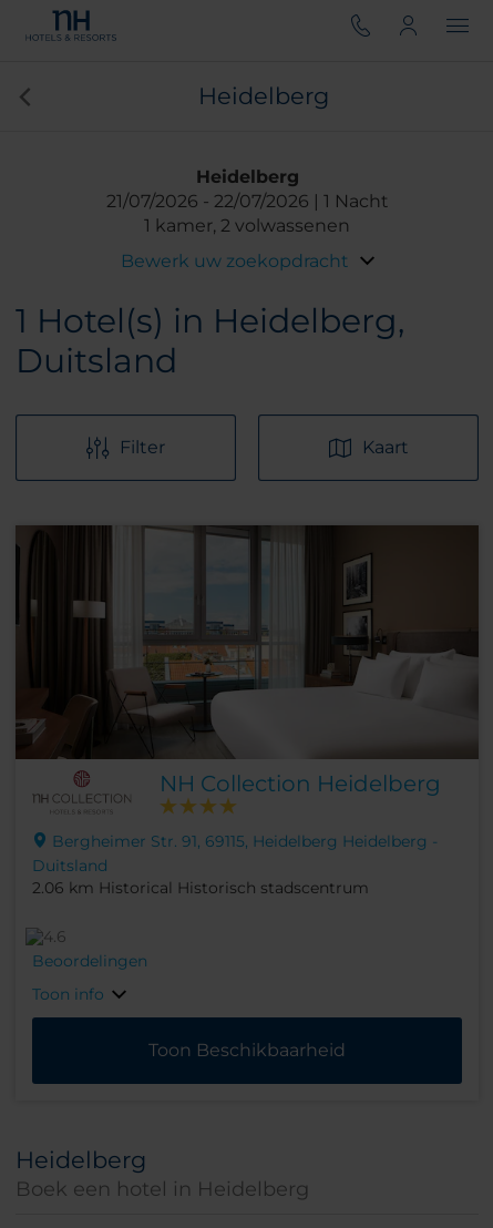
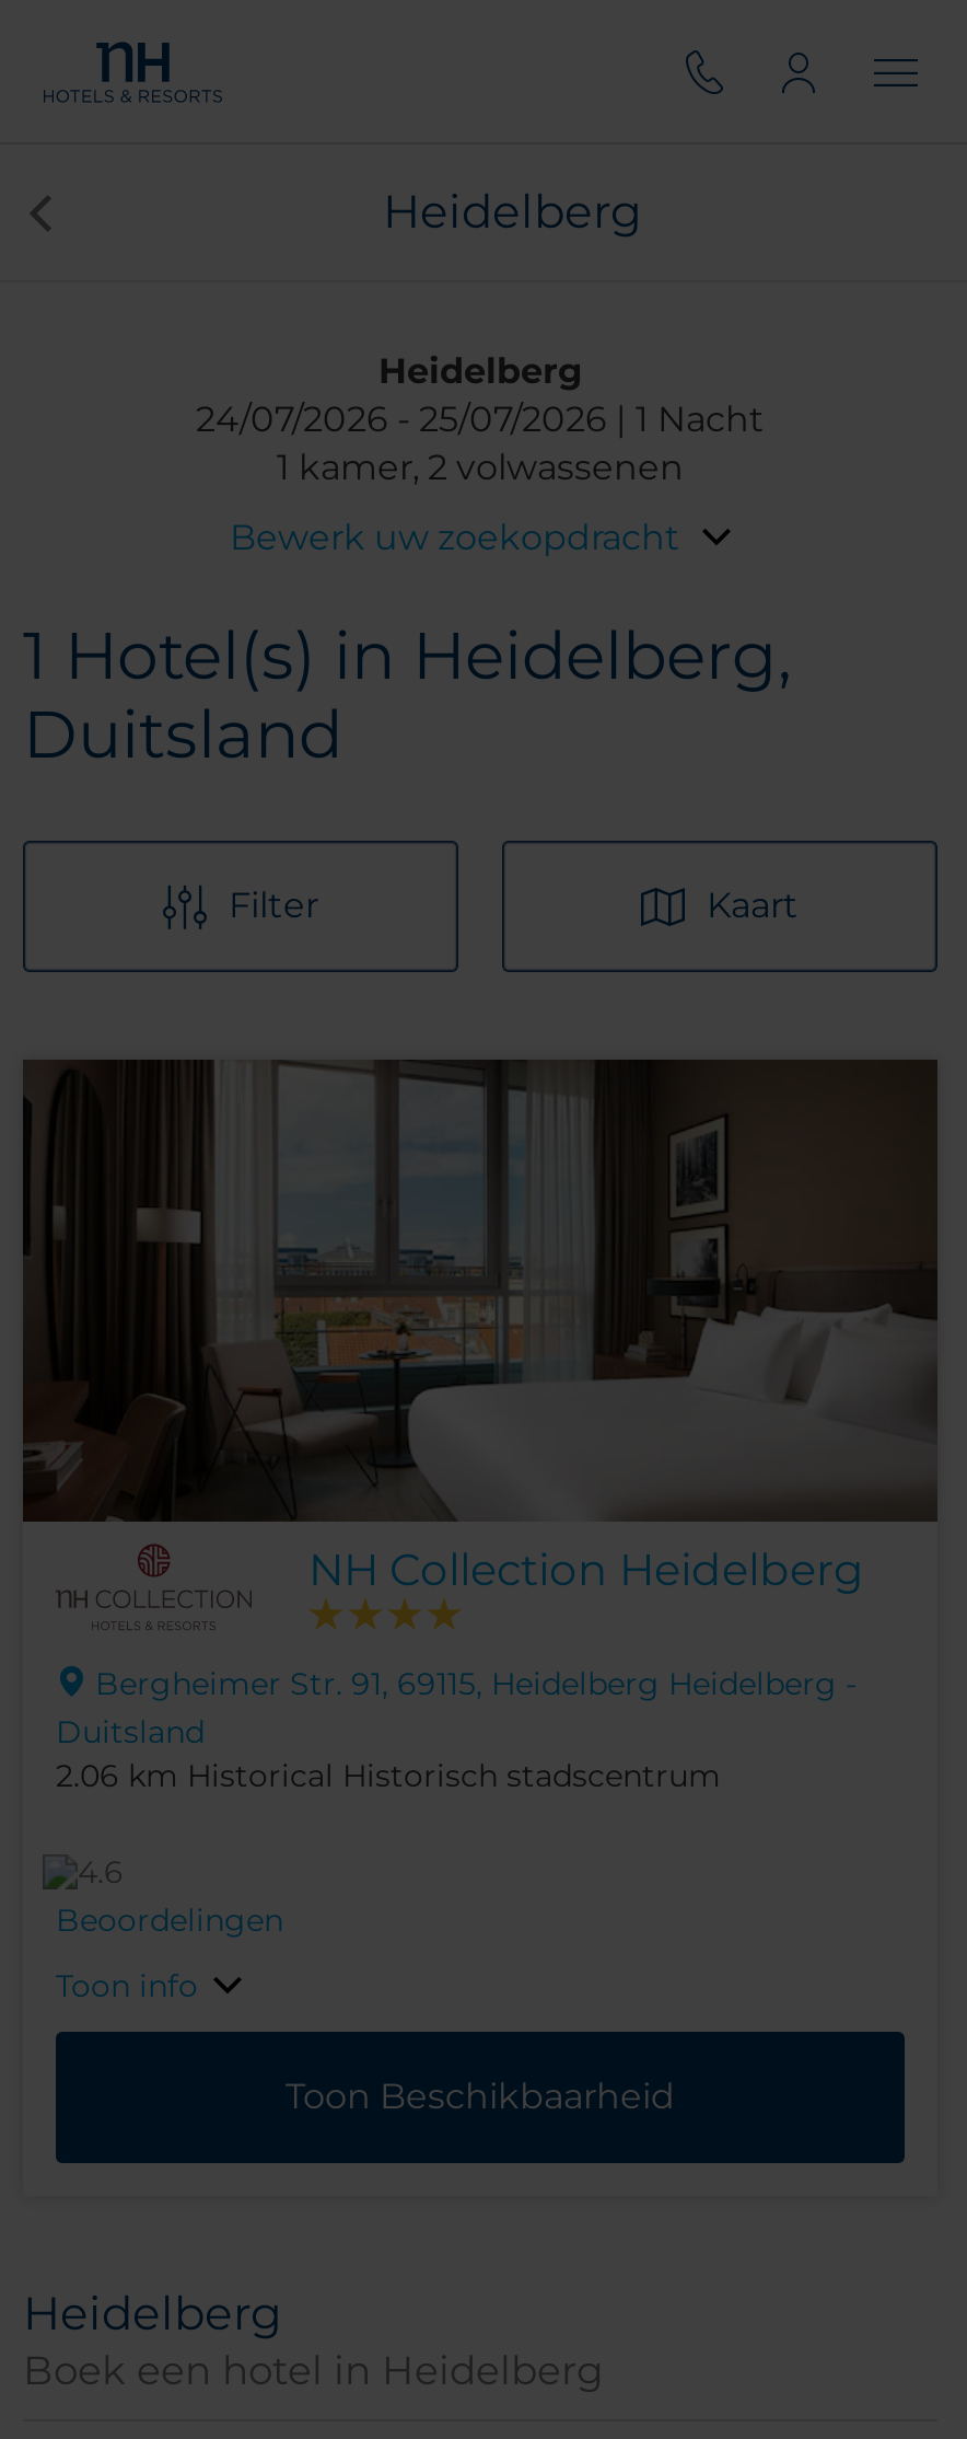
- 21/07/2026
+ 24/07/2026

- 22/07/2026
+ 25/07/2026
